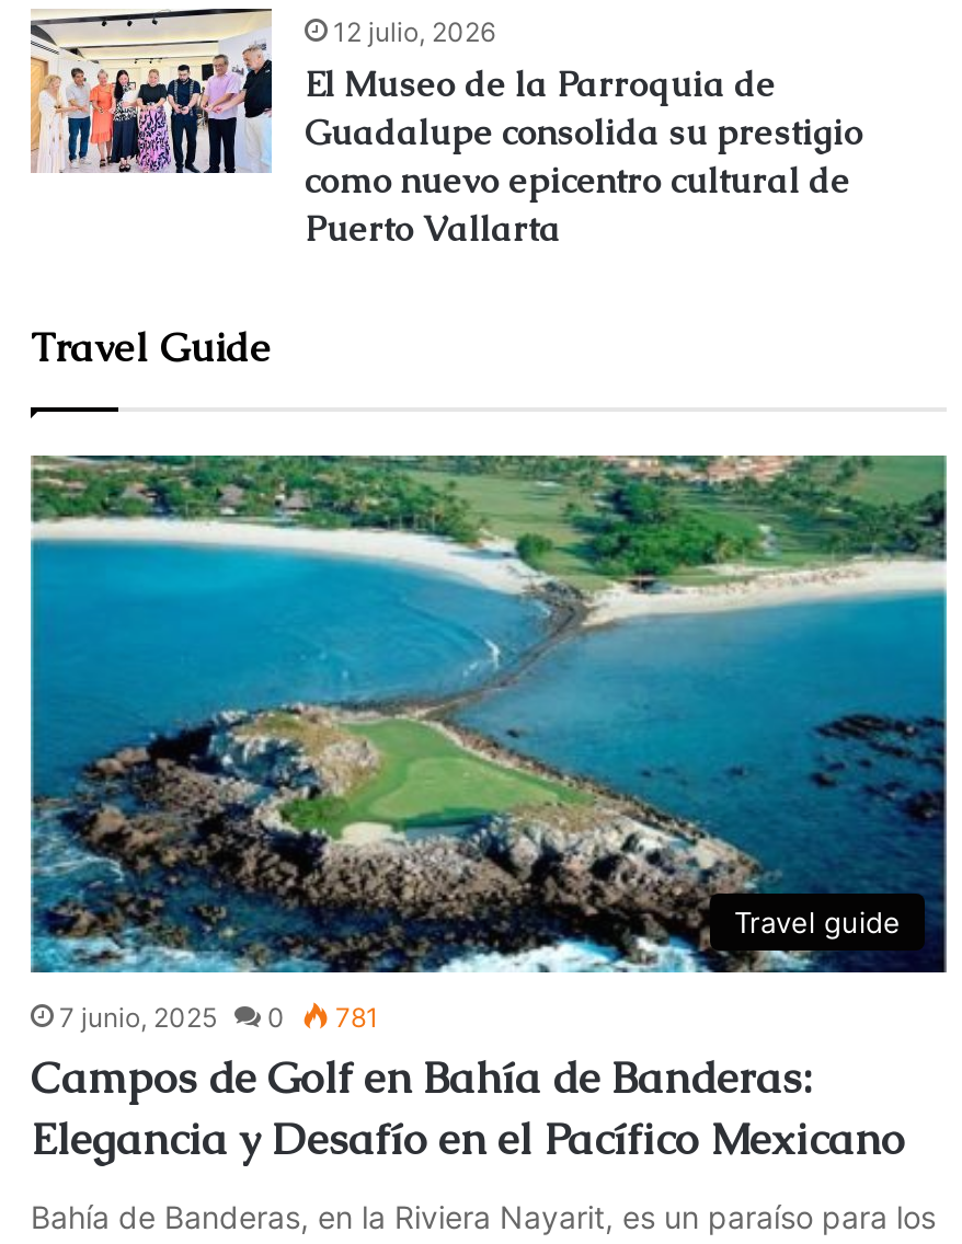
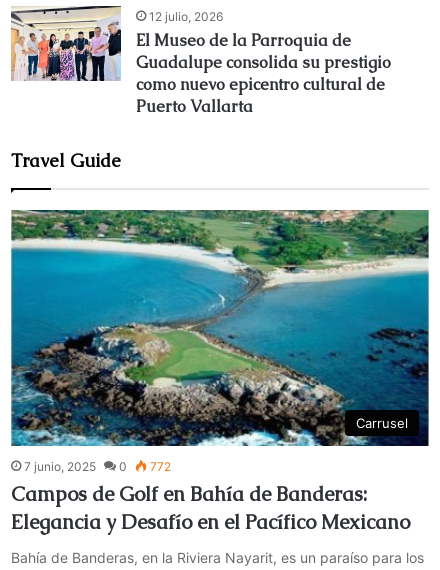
- Travel guide
+ Carrusel

- 7 junio, 2025 0 781
+ 7 junio, 2025 0 772
